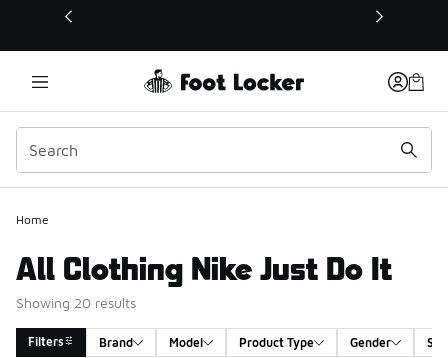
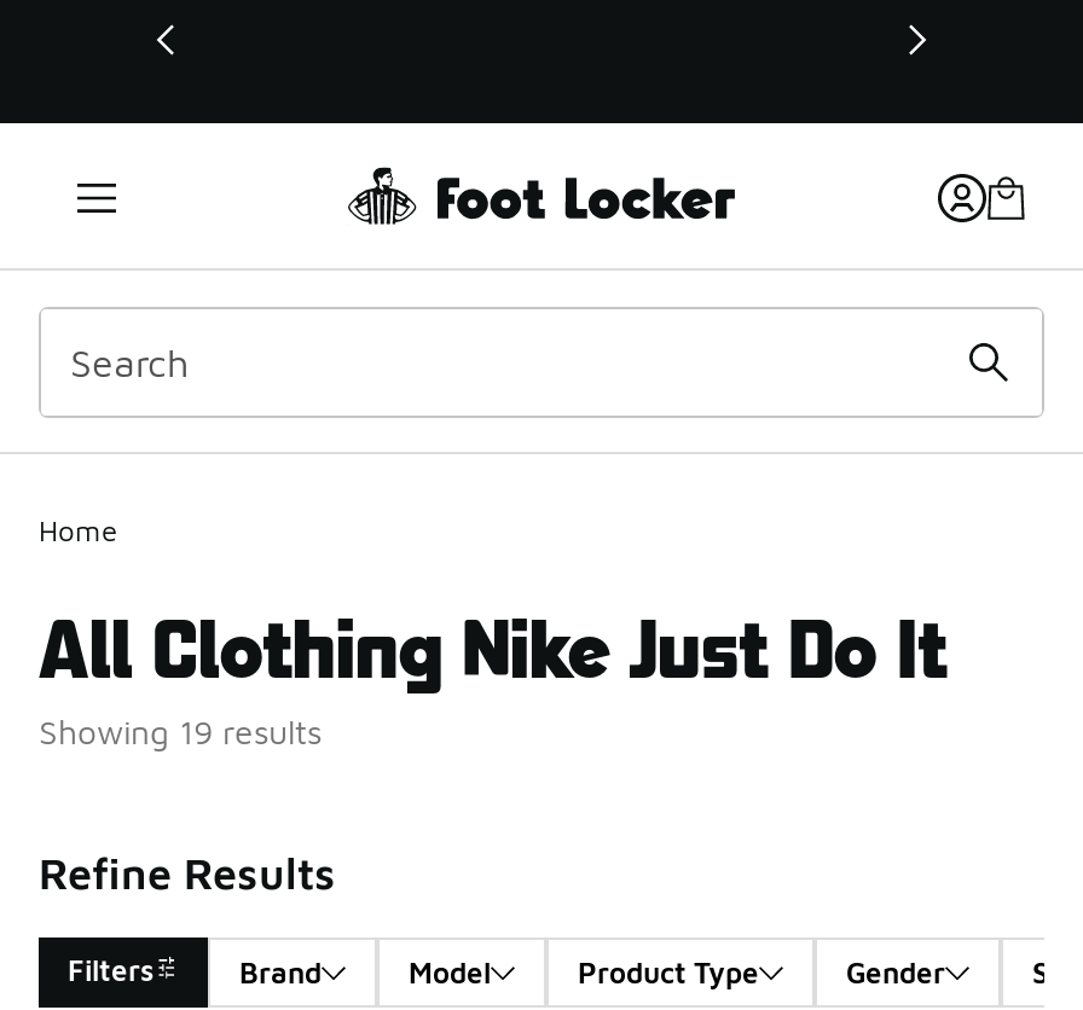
- Showing 20 results
+ Showing 19 results
+ Refine Results
